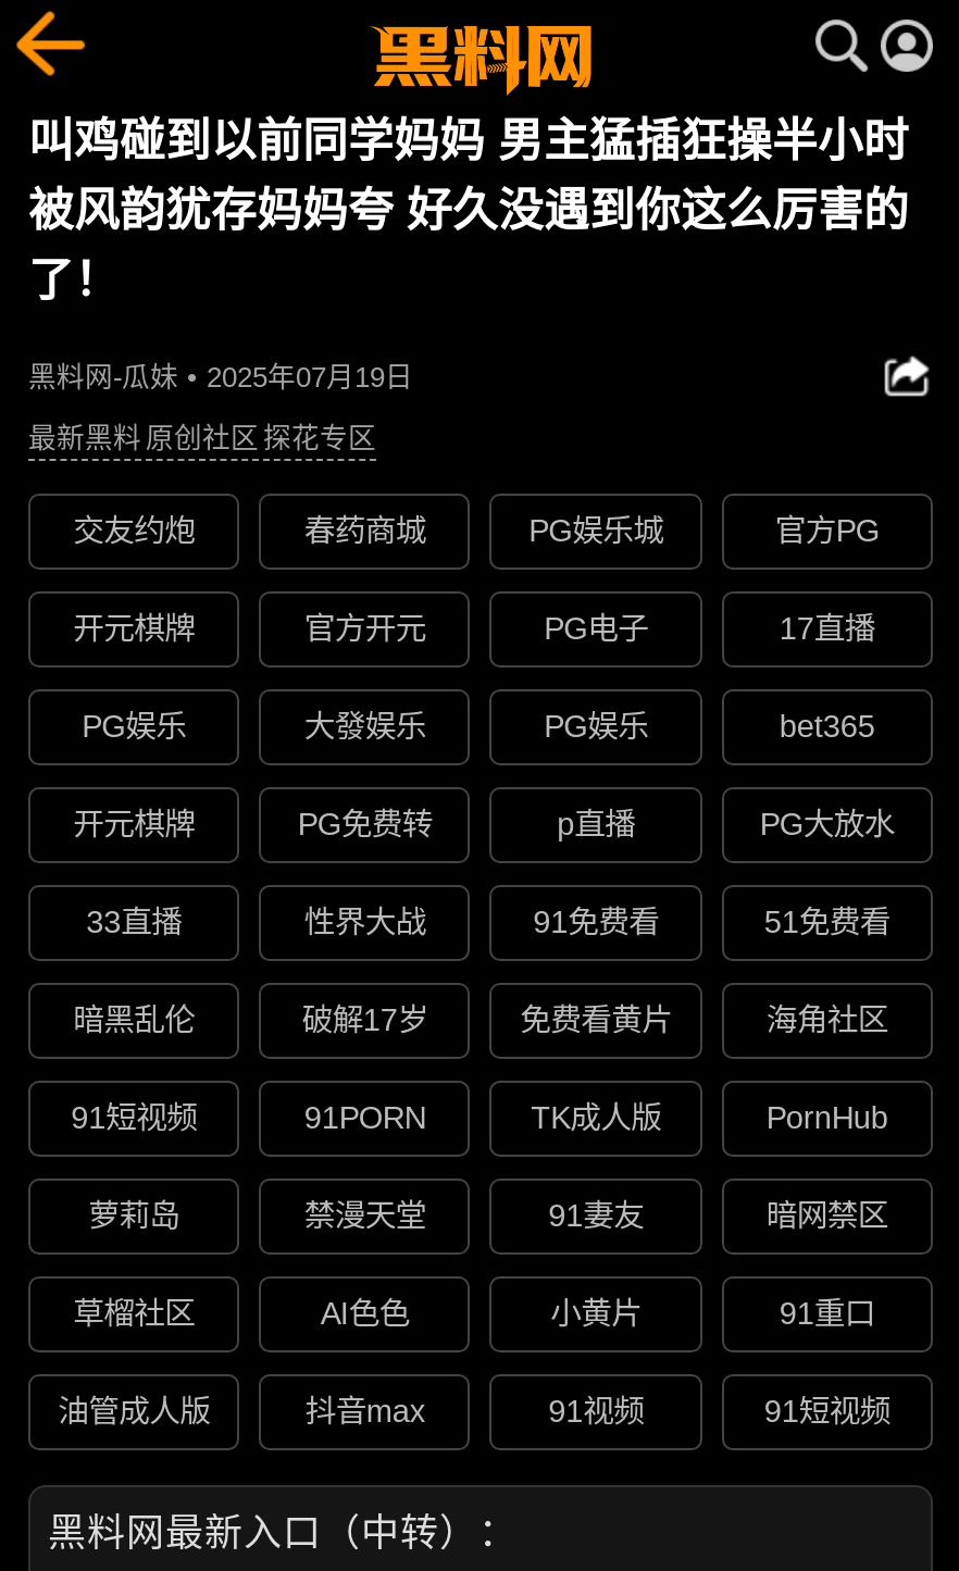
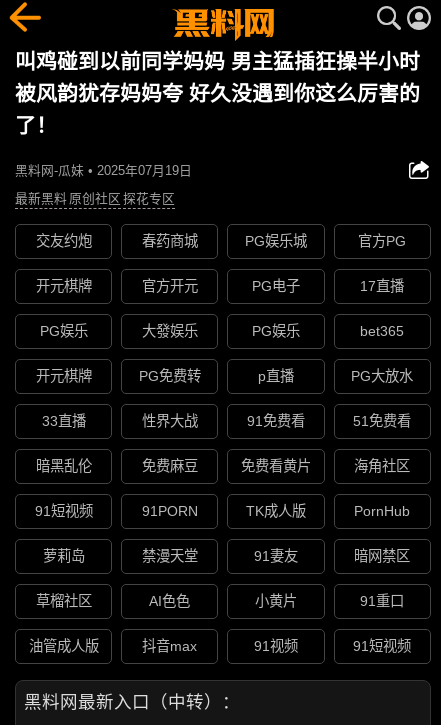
- 破解17岁
+ 免费麻豆
